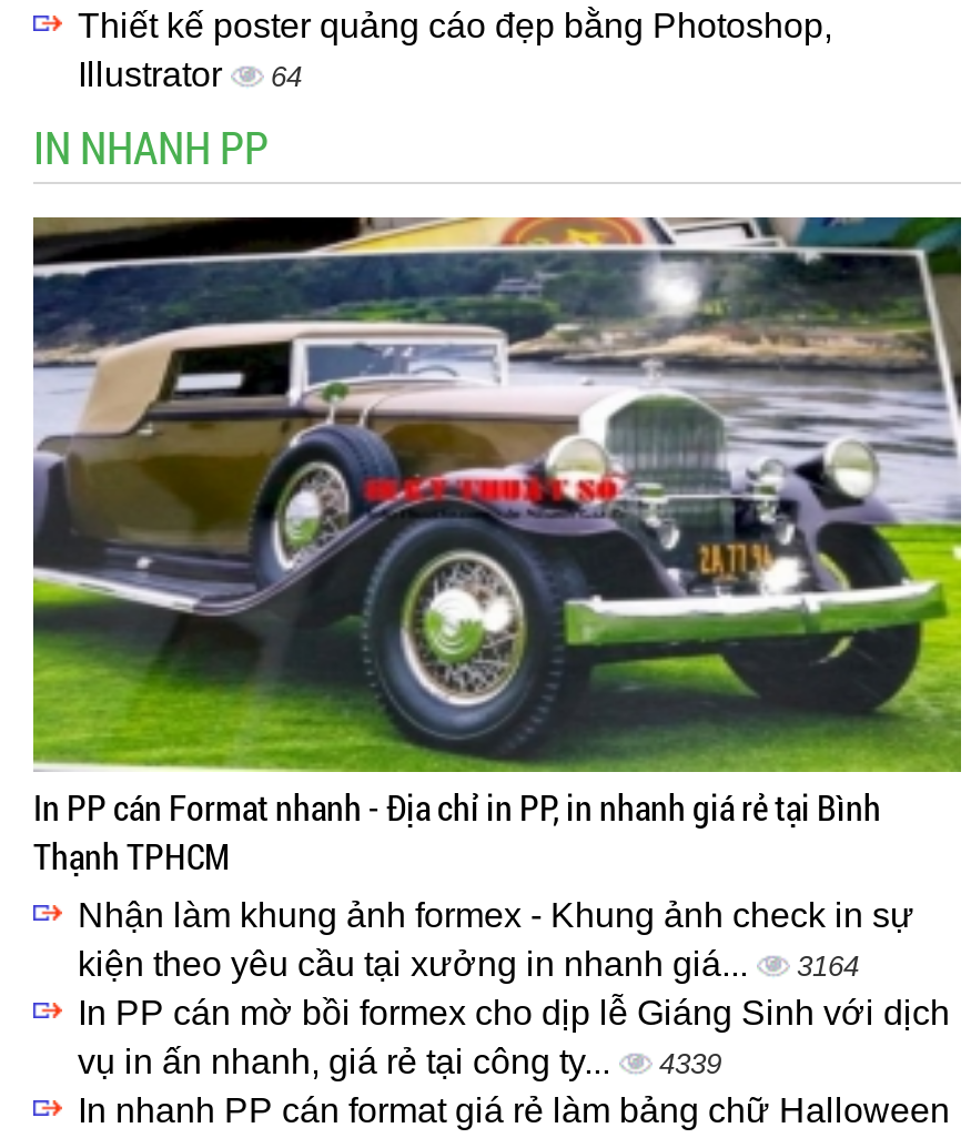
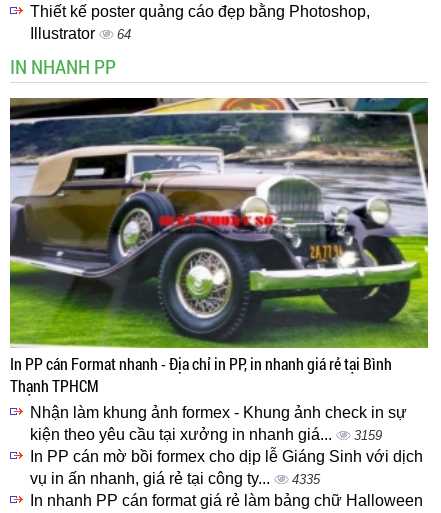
- kiện theo yêu cầu tại xưởng in nhanh giá... 3164
+ kiện theo yêu cầu tại xưởng in nhanh giá... 3159

- vụ in ấn nhanh, giá rẻ tại công ty... 4339
+ vụ in ấn nhanh, giá rẻ tại công ty... 4335
